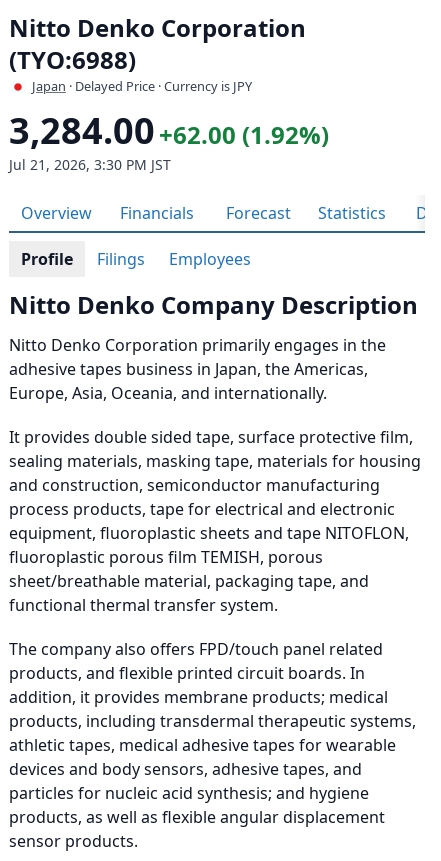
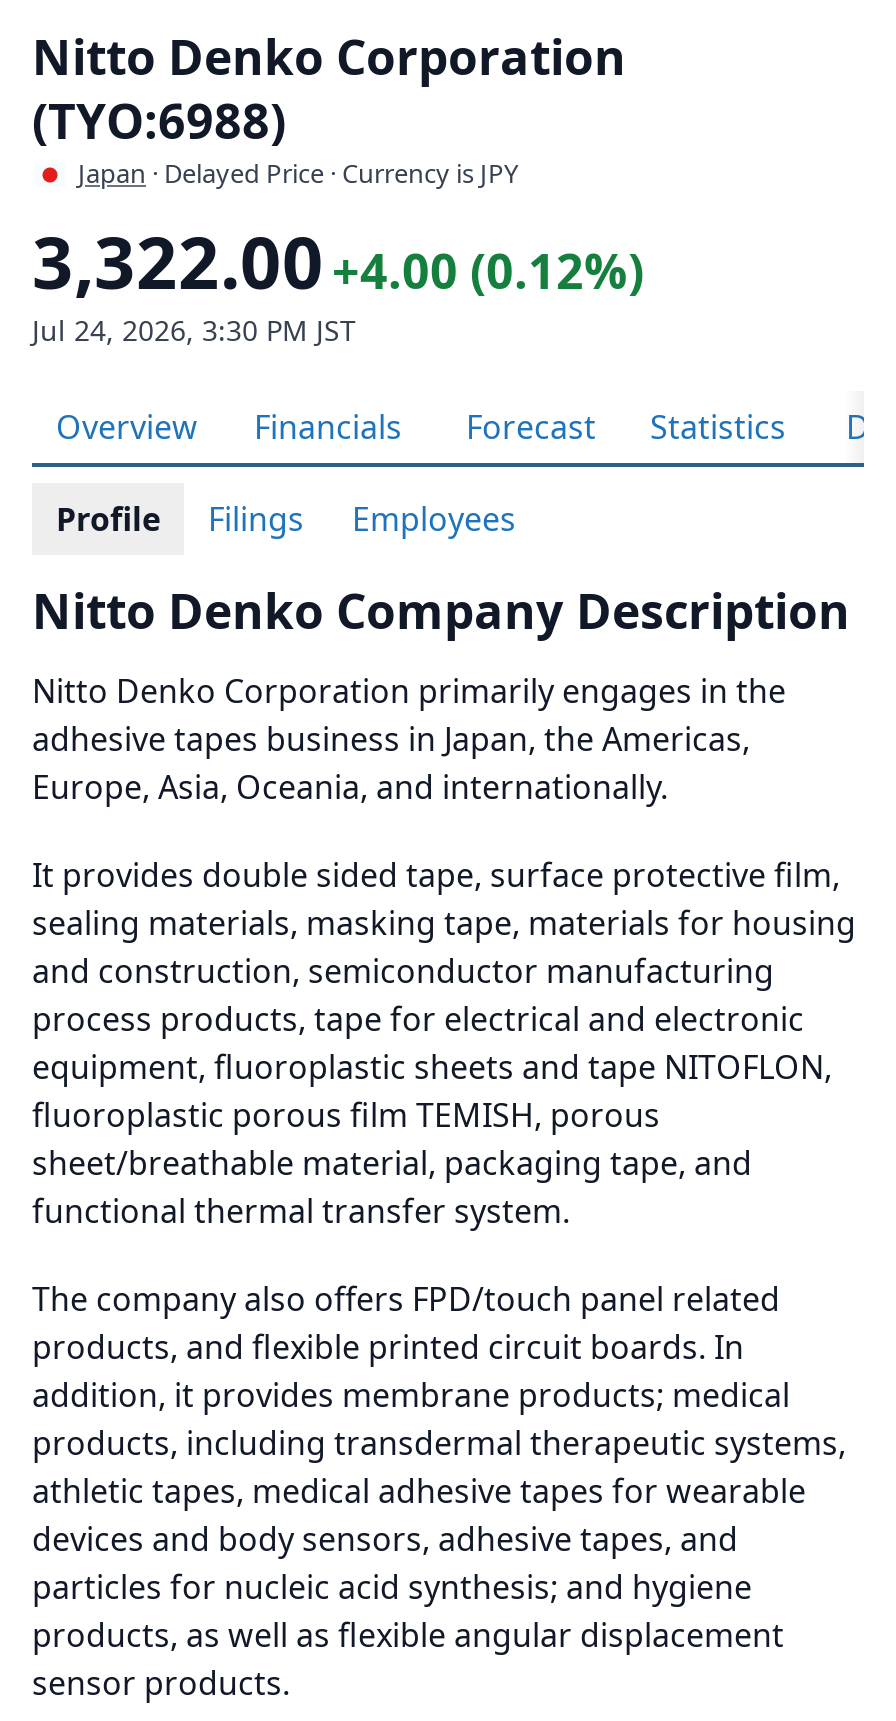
- 3,284.00 +62.00 (1.92%)
+ 3,322.00 +4.00 (0.12%)

- Jul 21, 2026, 3:30 PM JST
+ Jul 24, 2026, 3:30 PM JST
